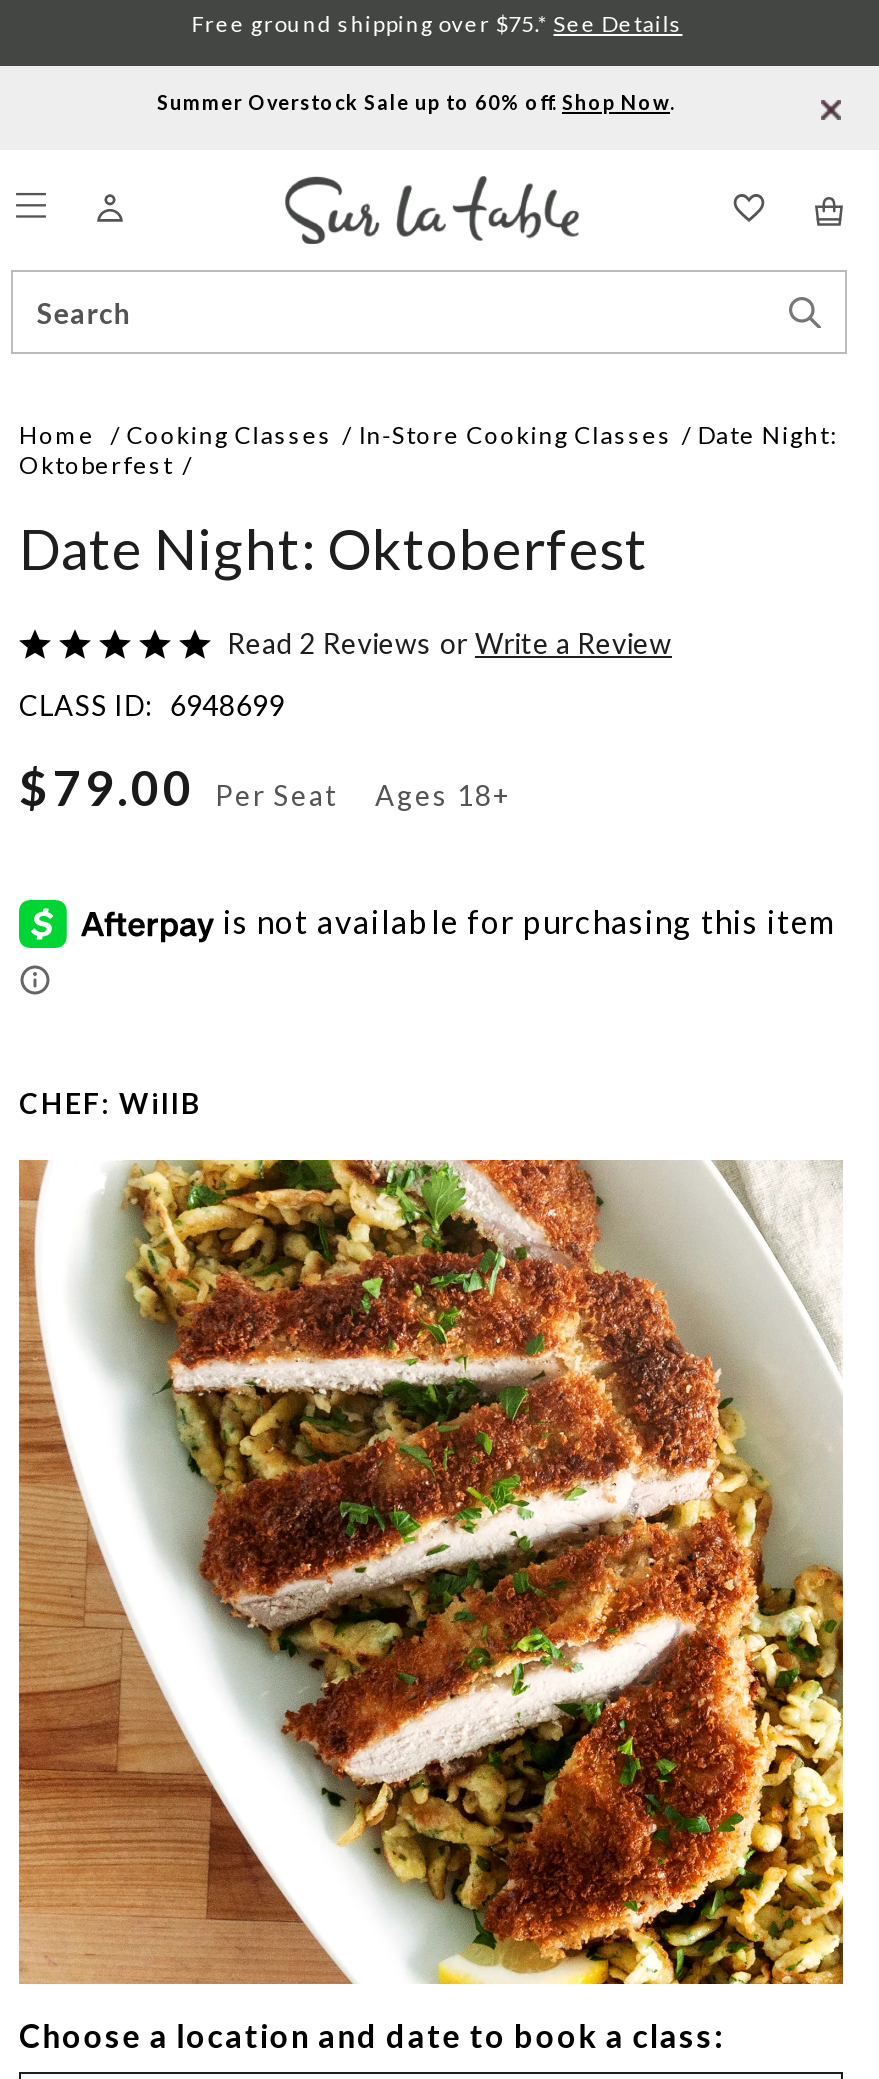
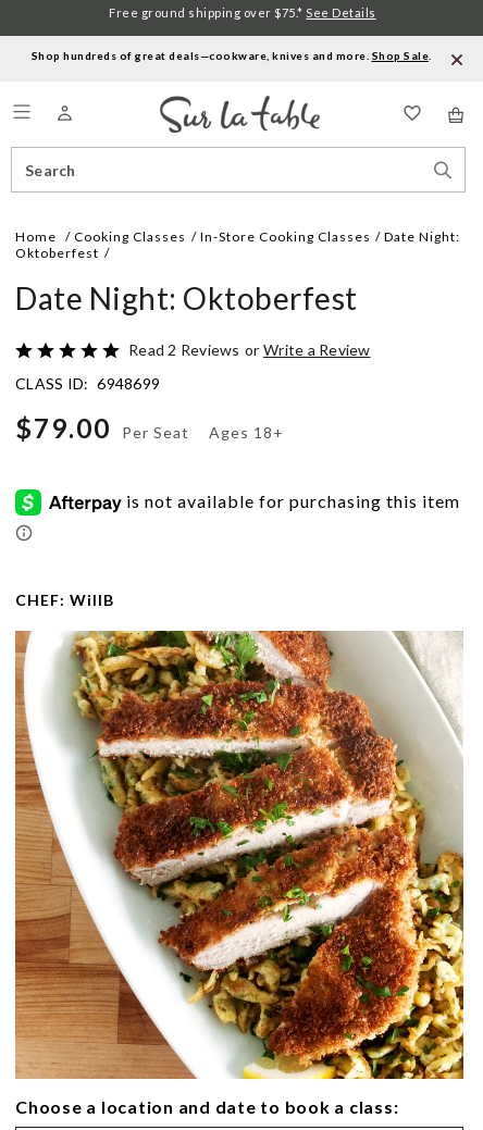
- Summer Overstock Sale up to 60% off. Shop Now.
+ Shop hundreds of great deals—cookware, knives and more. Shop Sale.
